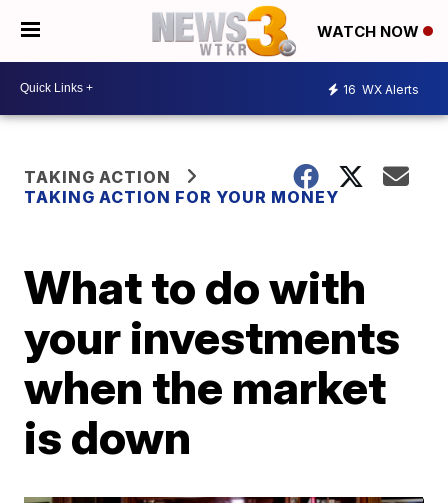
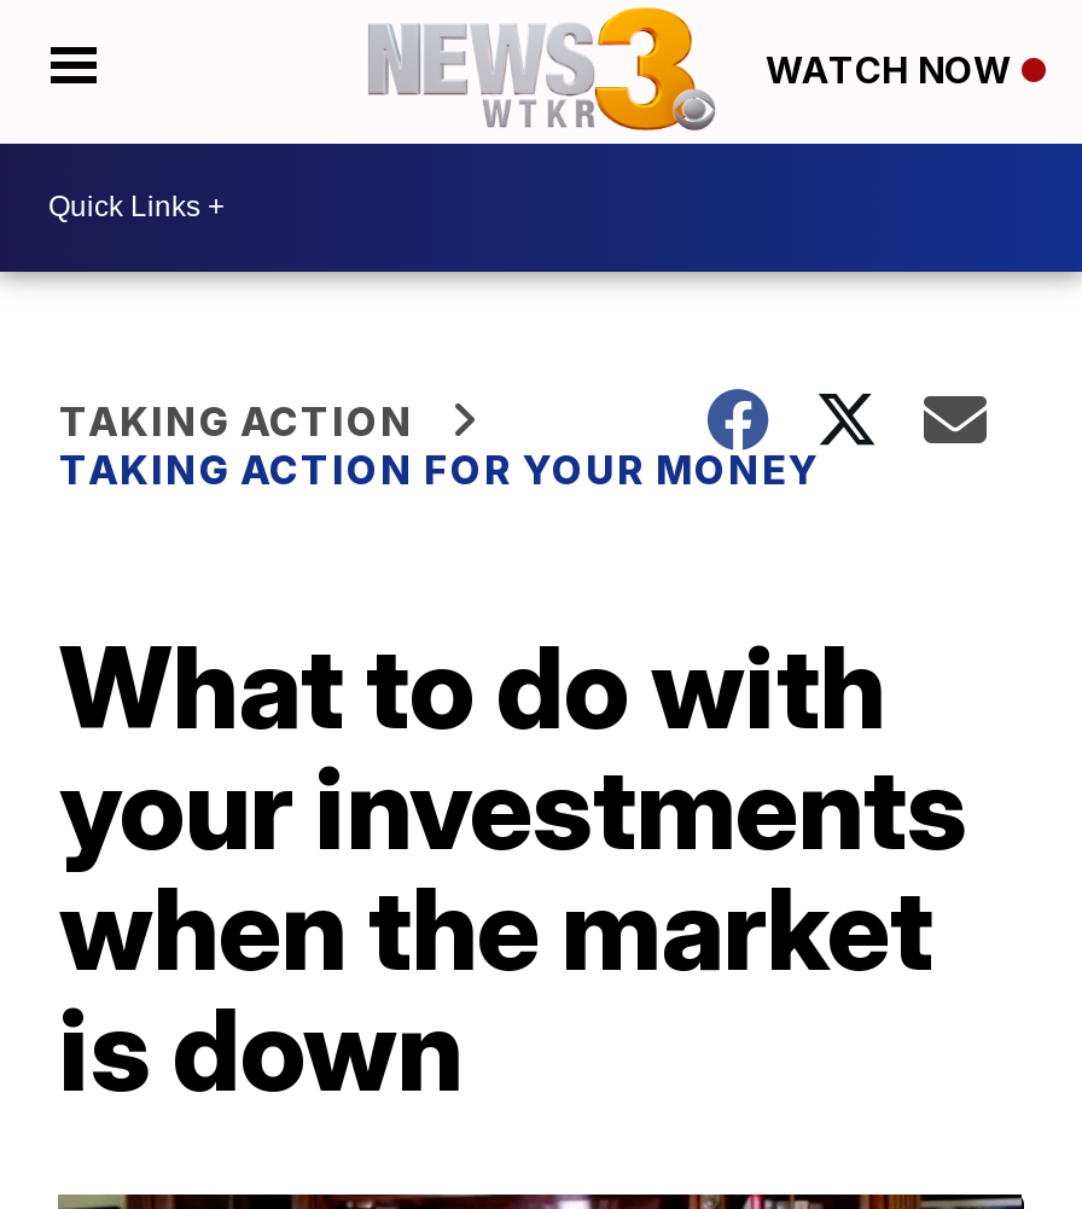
- 16 WX Alerts
